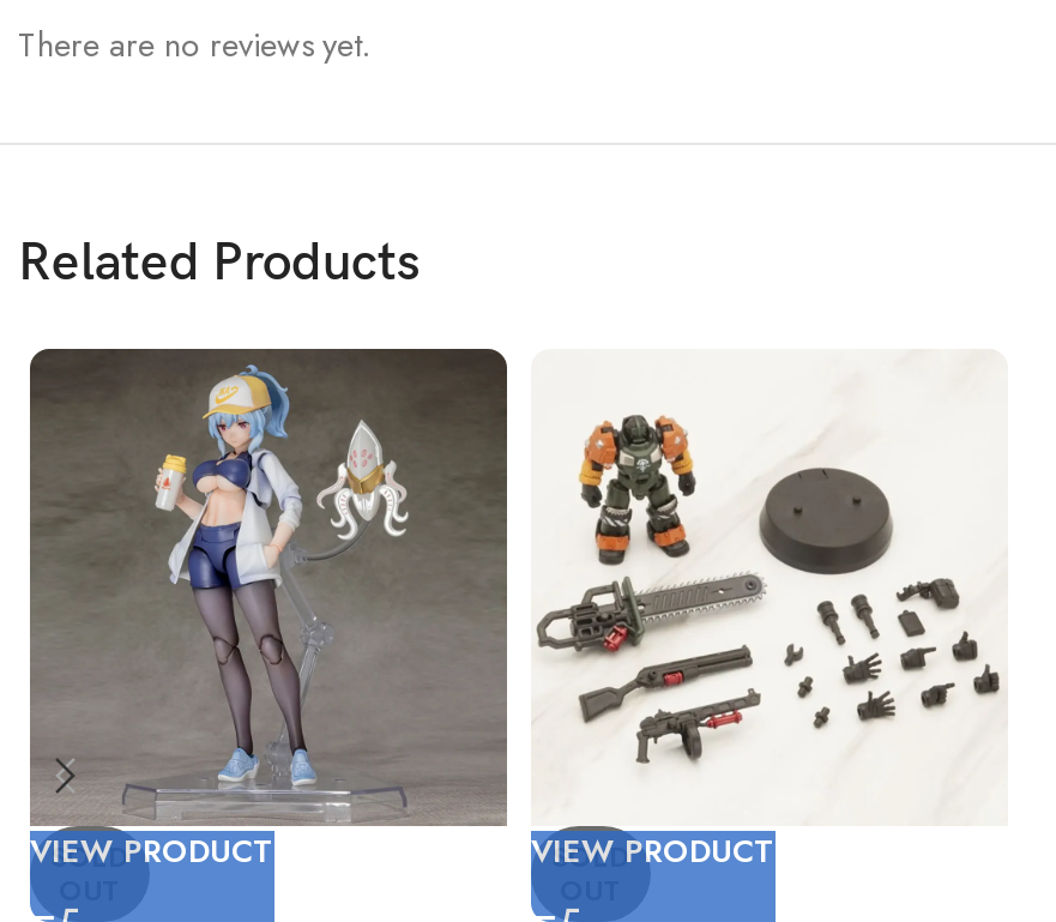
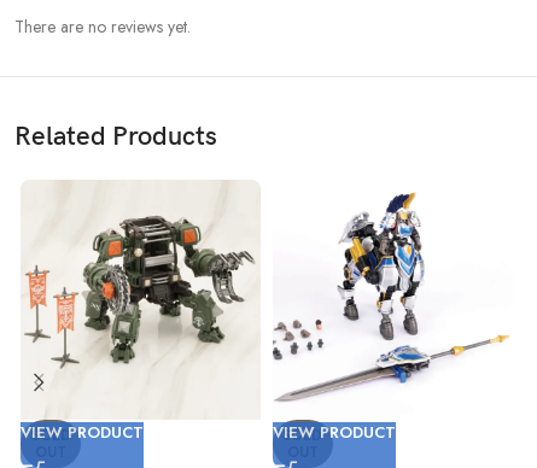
- [image]
+ [image]

- [image]
+ [image]
